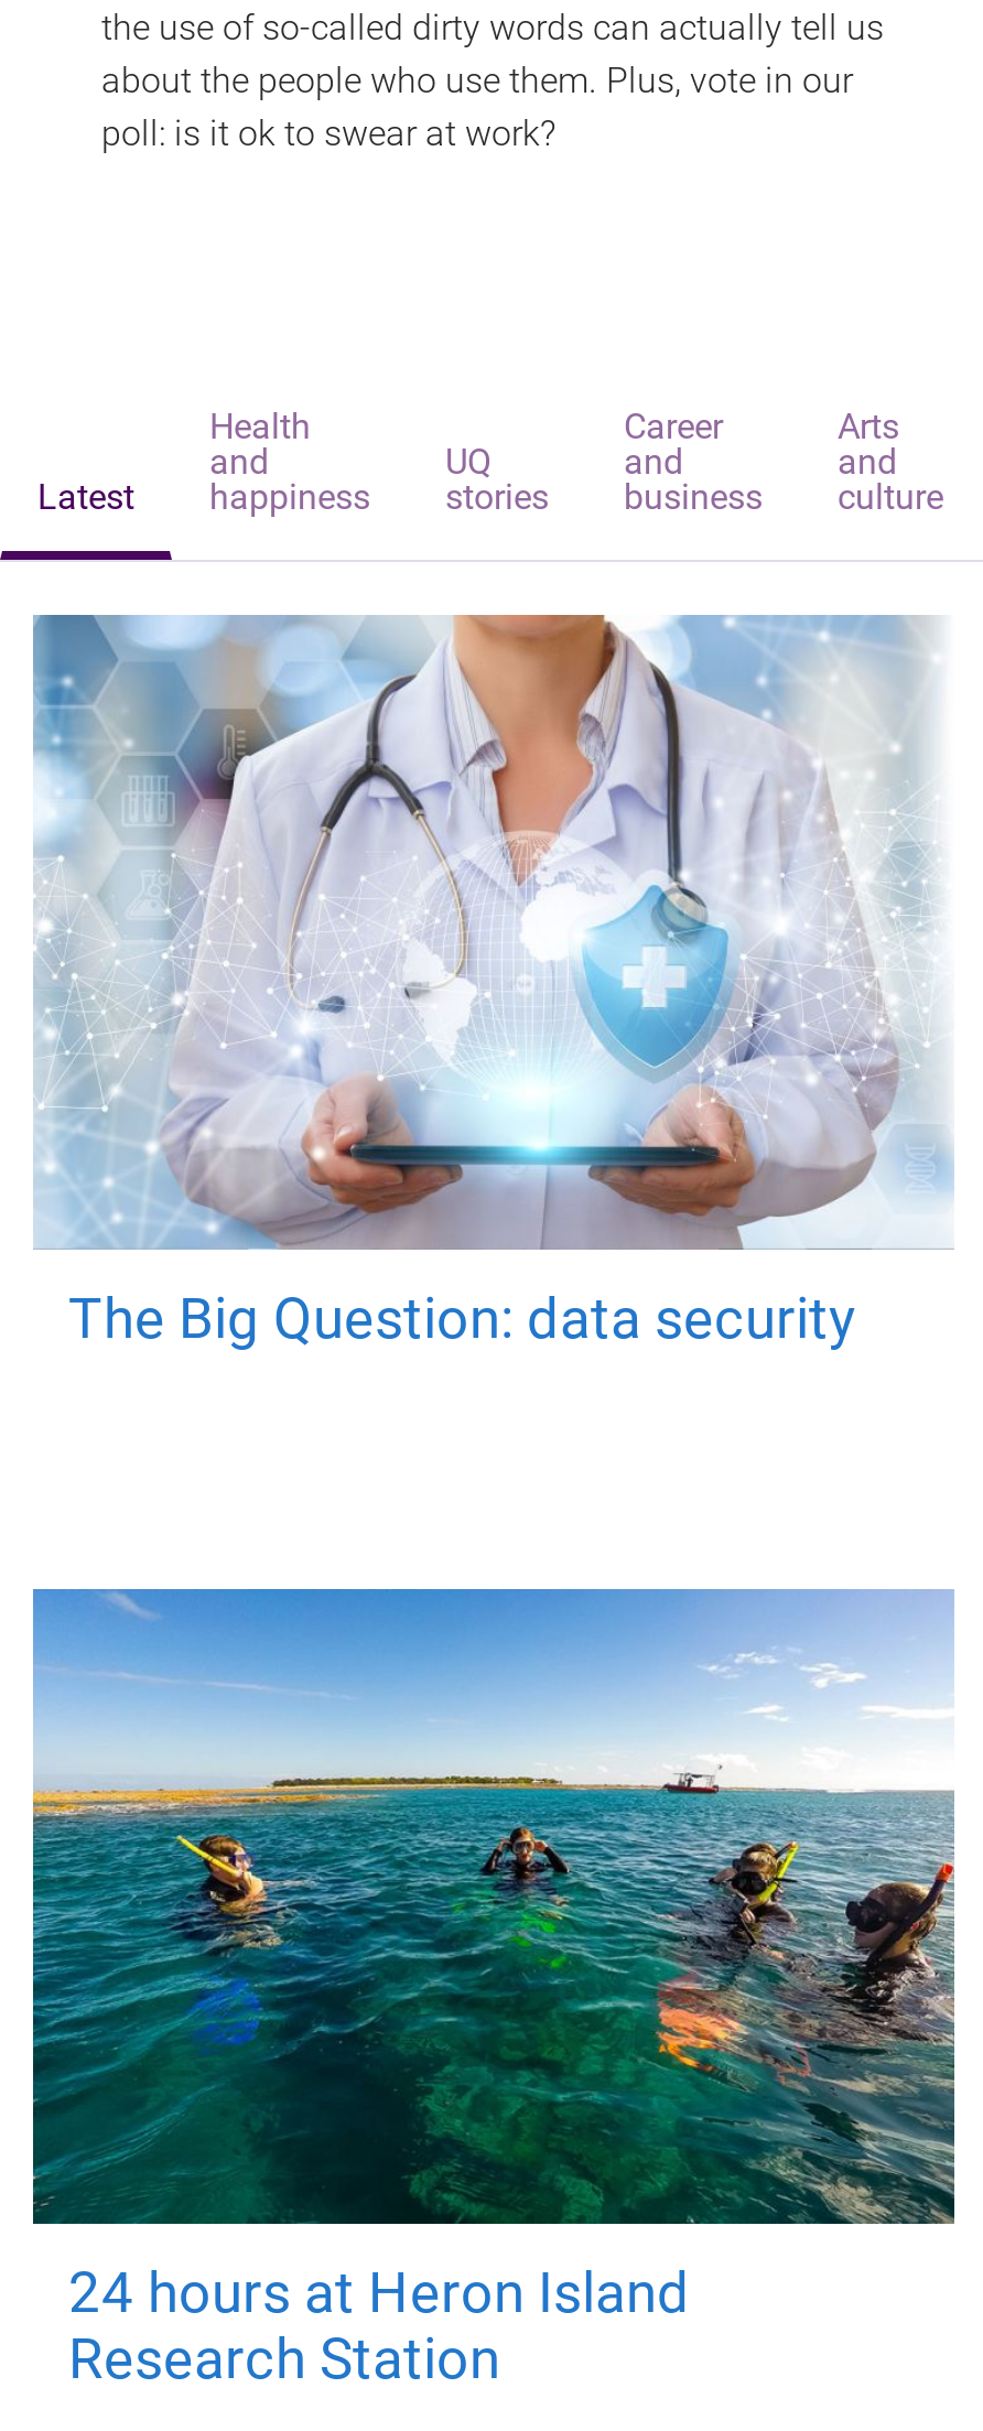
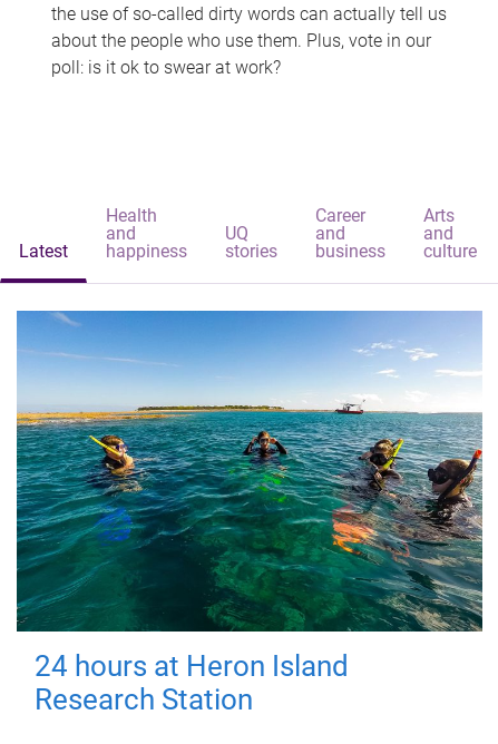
- [image]
- The Big Question: data security
